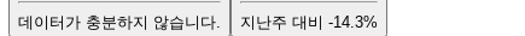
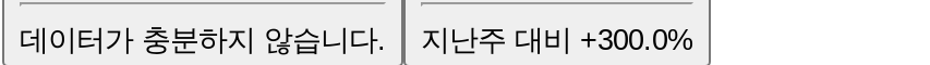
- 데이터가 충분하지 않습니다. 지난주 대비 -14.3%
+ 데이터가 충분하지 않습니다. 지난주 대비 +300.0%
